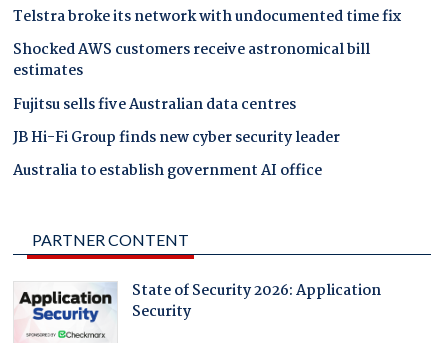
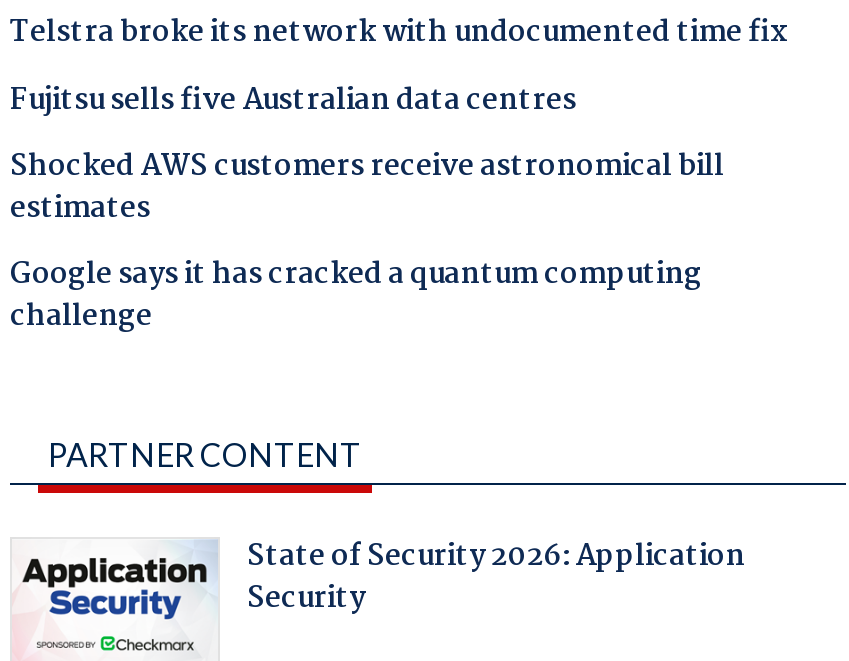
moved down: Shocked AWS customers receive astronomical bill | estimates

moved up: Fujitsu sells five Australian data centres

- JB Hi-Fi Group finds new cyber security leader
- Australia to establish government AI office
+ Google says it has cracked a quantum computing
+ challenge
